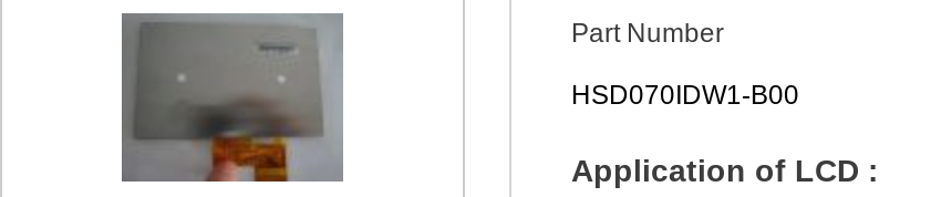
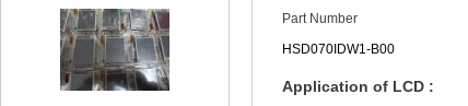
- [image]
+ [image]
